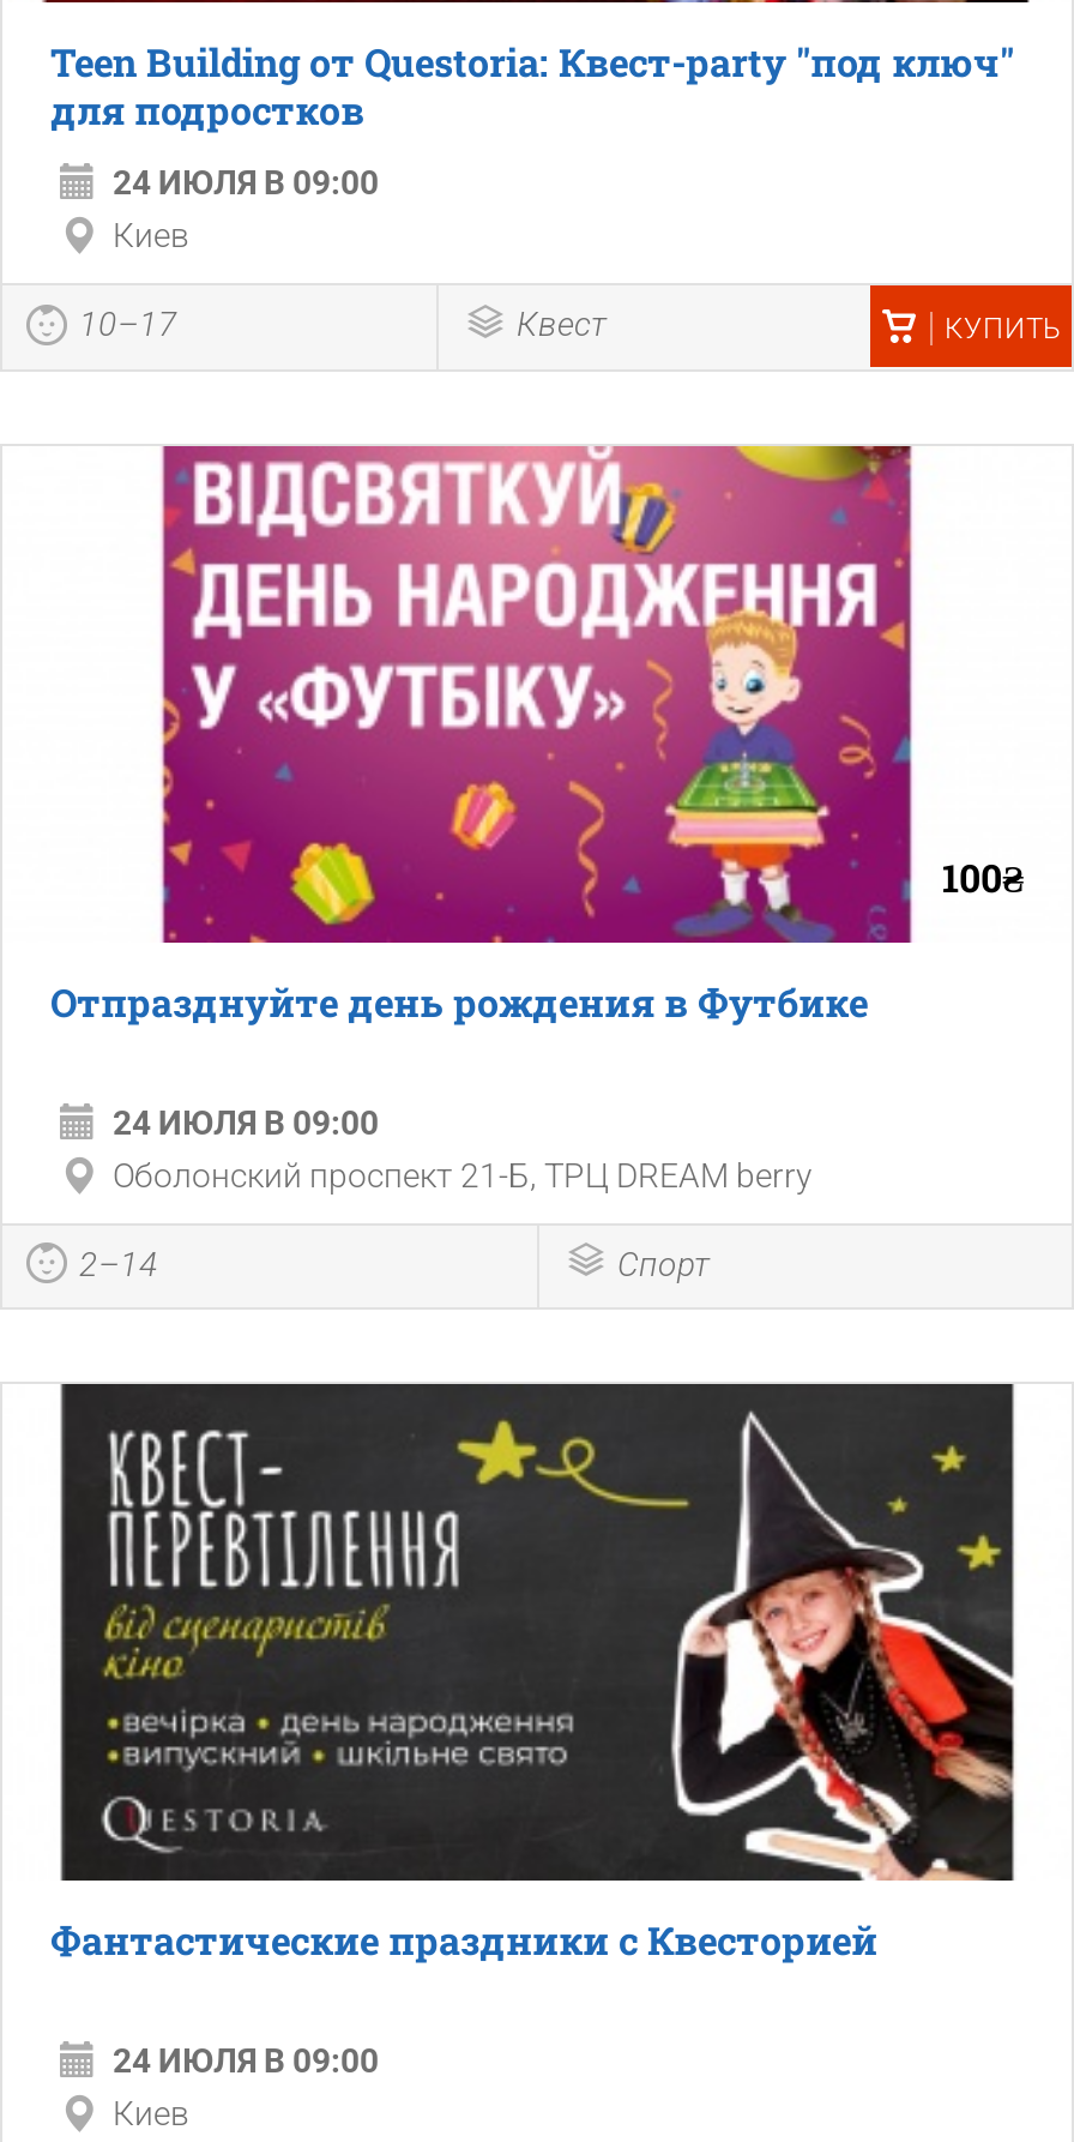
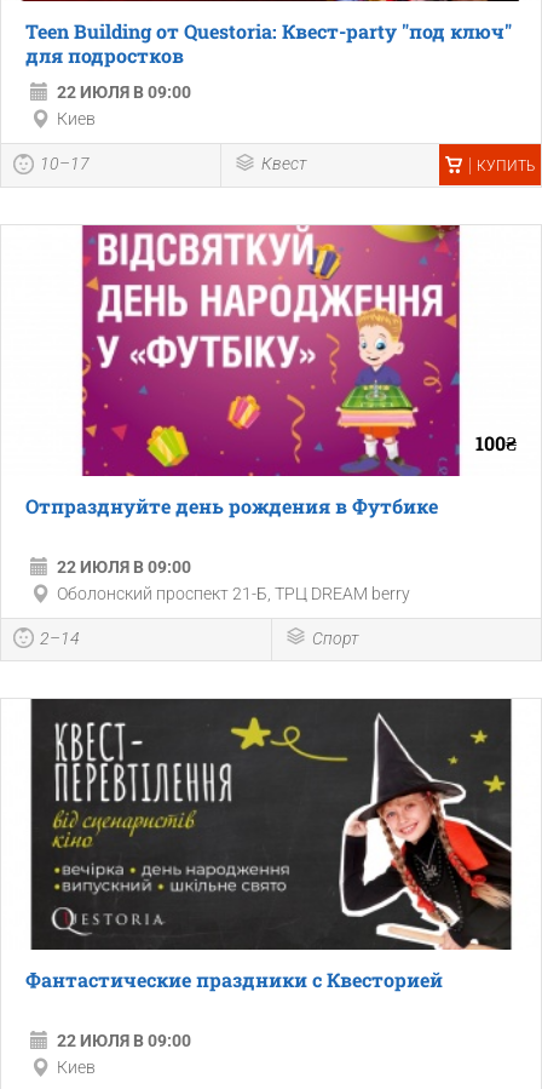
- 24 ИЮЛЯ В 09:00
+ 22 ИЮЛЯ В 09:00

- 24 ИЮЛЯ В 09:00
+ 22 ИЮЛЯ В 09:00

- 24 ИЮЛЯ В 09:00
+ 22 ИЮЛЯ В 09:00
